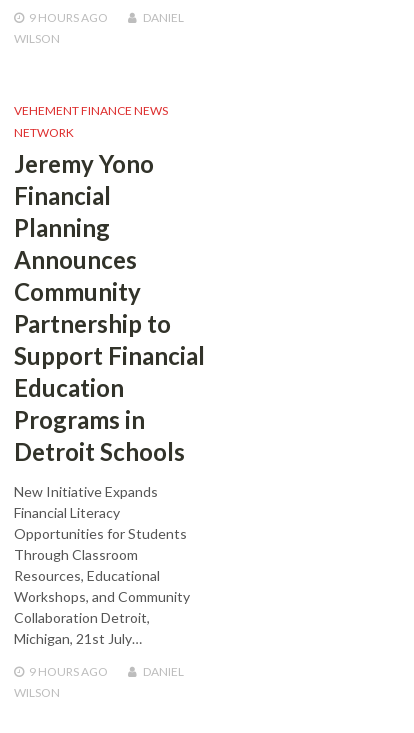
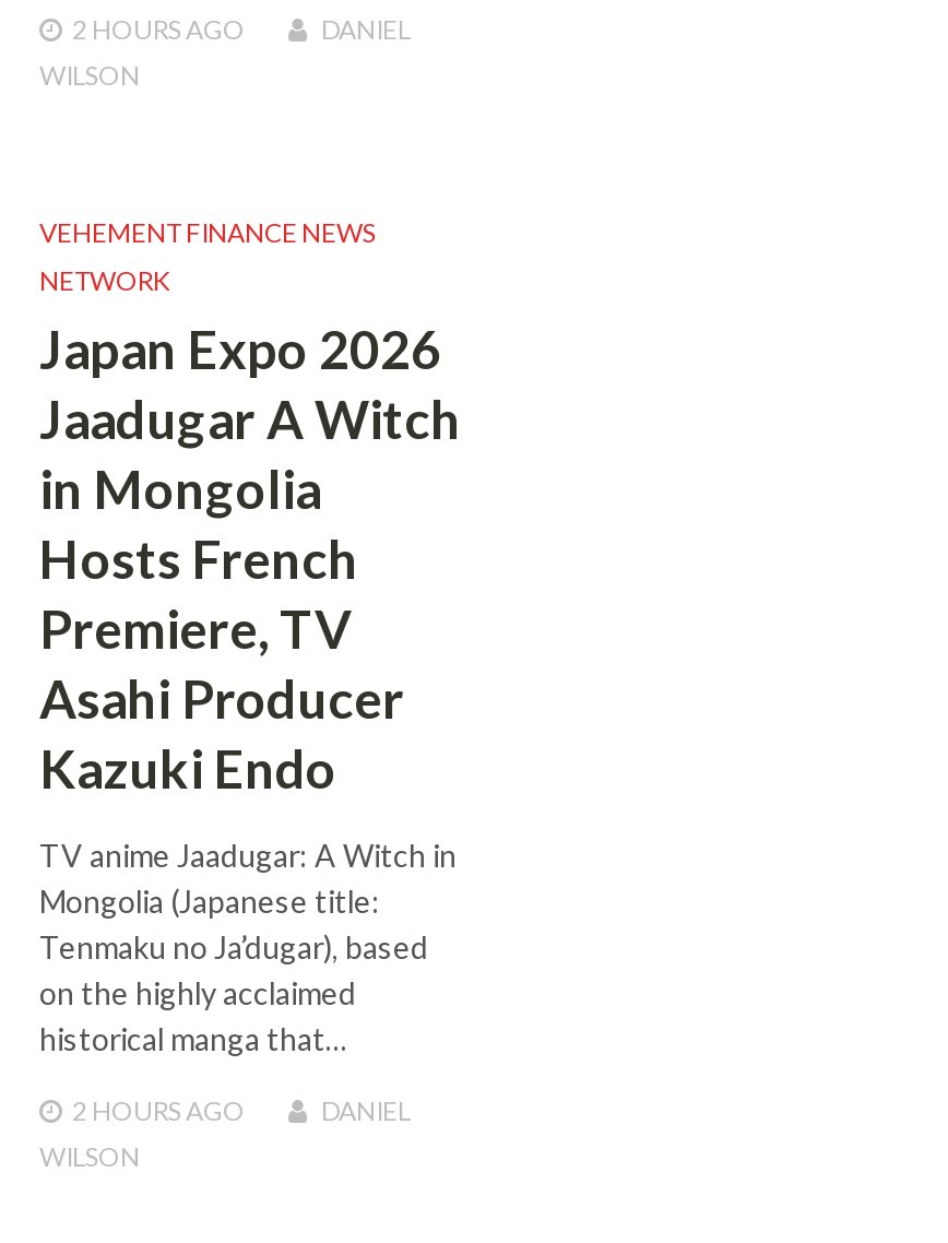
- 9 HOURSAGO
+ 2 HOURSAGO

- Jeremy Yono
- Financial
- Planning
- Announces
- Community
- Partnership to
- Support Financial
- Education
- Programs in
- Detroit Schools
+ Japan Expo 2026
+ Jaadugar A Witch
+ in Mongolia
+ Hosts French
+ Premiere, TV
+ Asahi Producer
+ Kazuki Endo

- New Initiative Expands
- Financial Literacy
- Opportunities for Students
- Through Classroom
- Resources, Educational
- Workshops, and Community
- Collaboration Detroit,
- Michigan, 21st July…
+ TV anime Jaadugar: A Witch in
+ Mongolia (Japanese title:
+ Tenmaku no Ja’dugar), based
+ on the highly acclaimed
+ historical manga that…

- 9 HOURSAGO
+ 2 HOURSAGO
